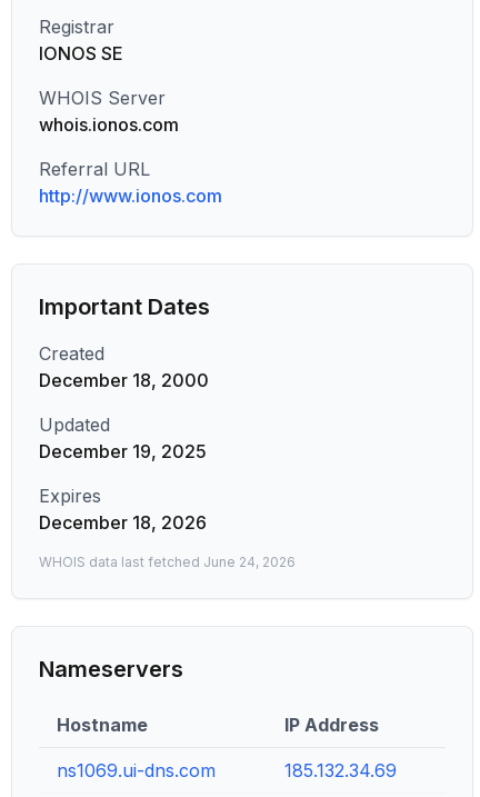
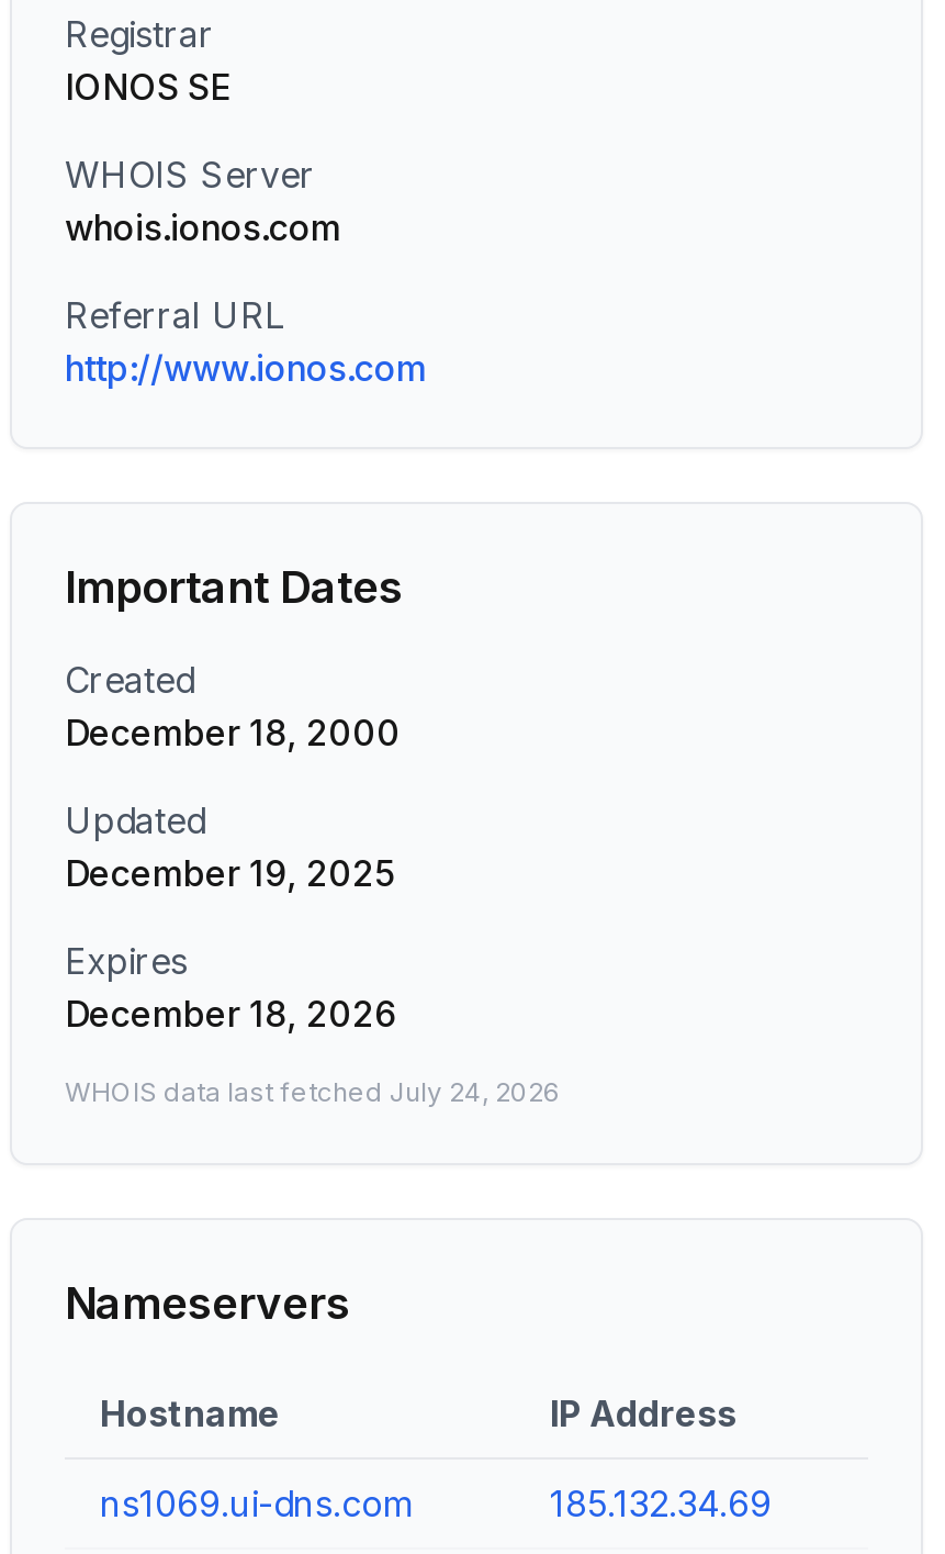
- WHOIS data last fetched June 24, 2026
+ WHOIS data last fetched July 24, 2026
